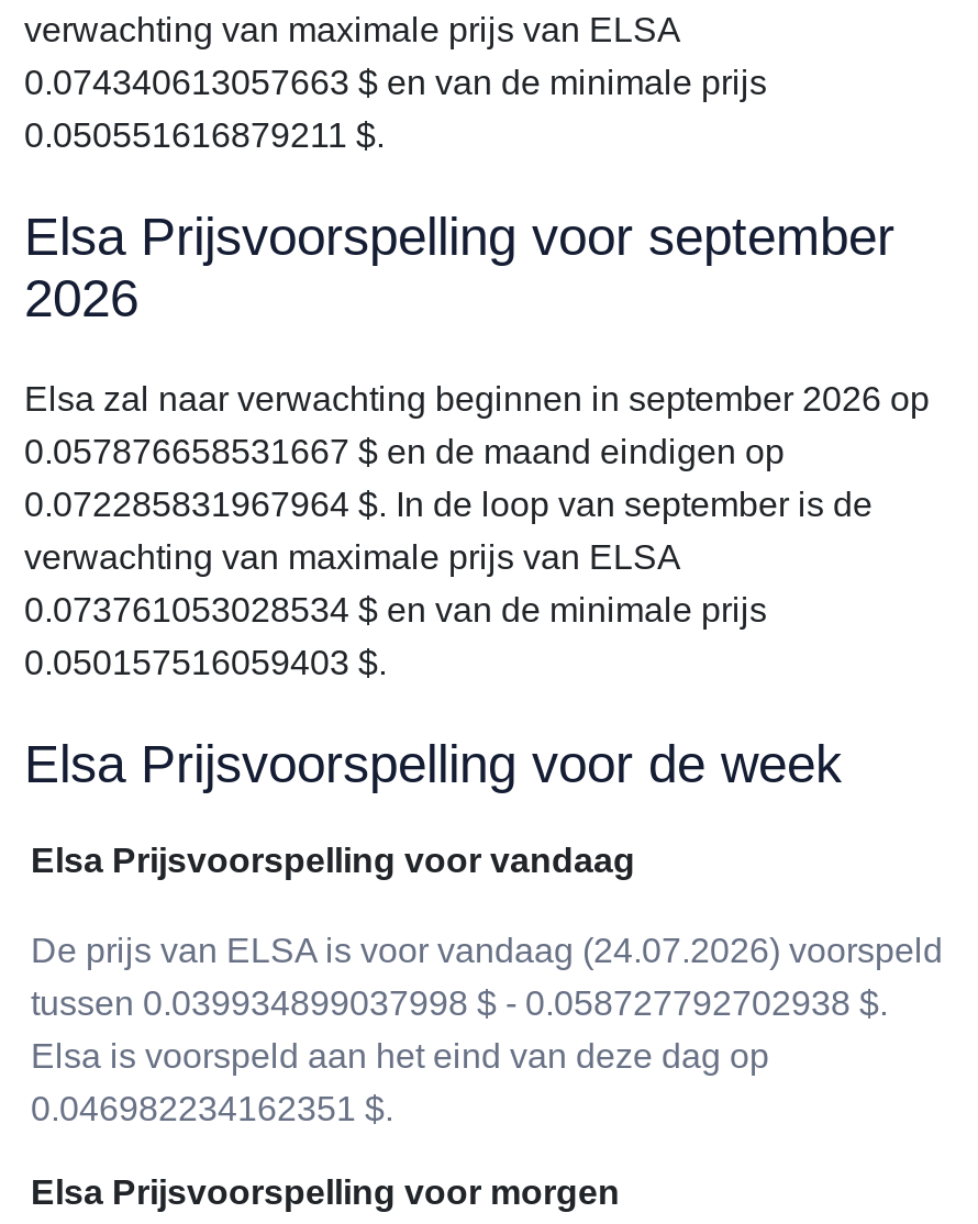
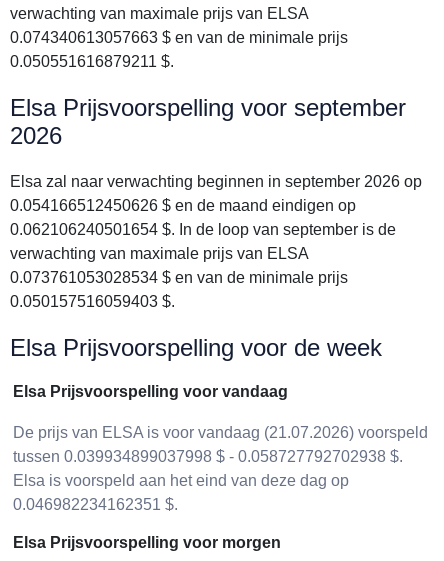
- 0.057876658531667 $ en de maand eindigen op
+ 0.054166512450626 $ en de maand eindigen op

- 0.072285831967964 $. In de loop van september is de
+ 0.062106240501654 $. In de loop van september is de

- De prijs van ELSA is voor vandaag (24.07.2026) voorspeld
+ De prijs van ELSA is voor vandaag (21.07.2026) voorspeld
